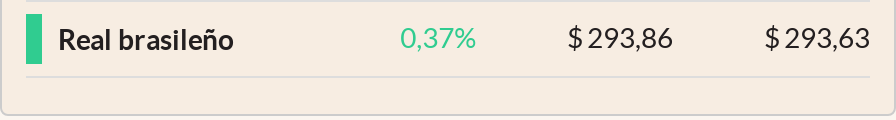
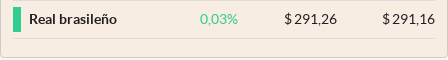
- 0,37%
+ 0,03%

- $ 293,86
+ $ 291,26

- $ 293,63
+ $ 291,16
